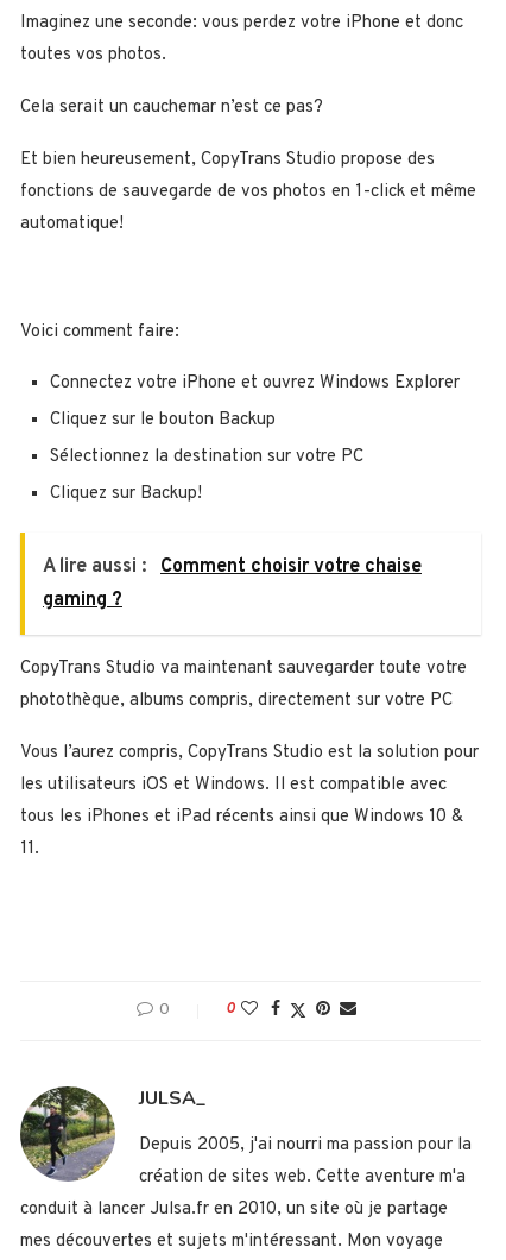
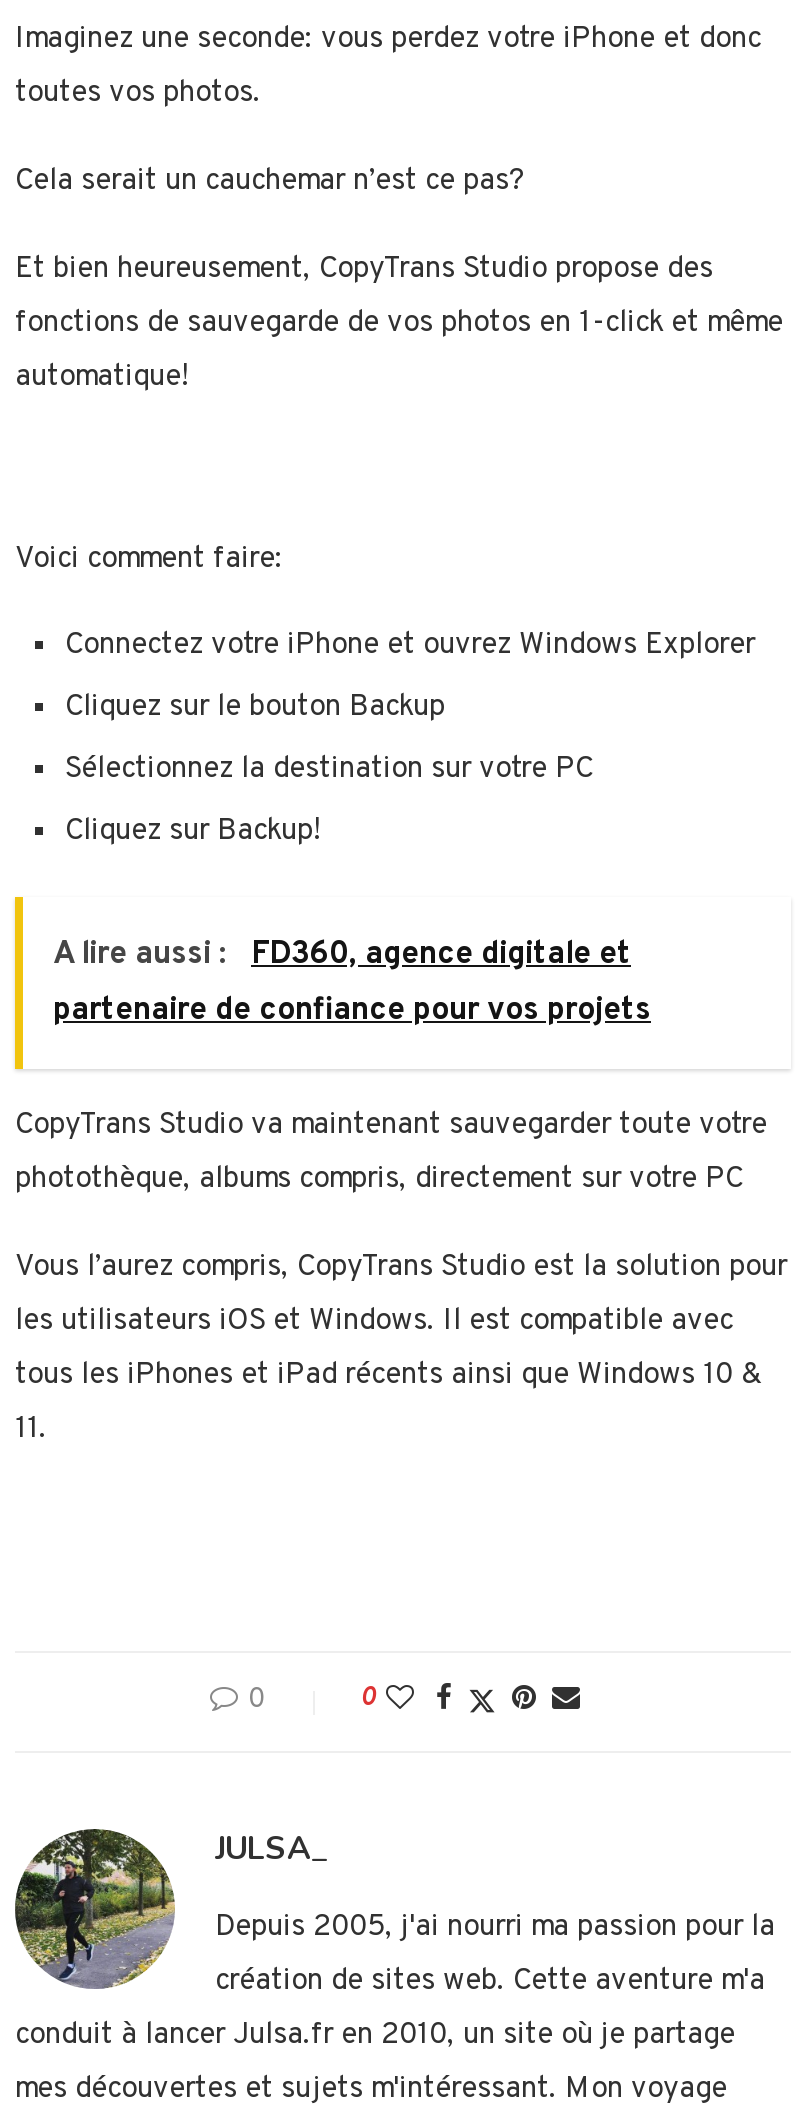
- A lire aussi : Comment choisir votre chaise
- gaming ?
+ A lire aussi : FD360, agence digitale et
+ partenaire de confiance pour vos projets
